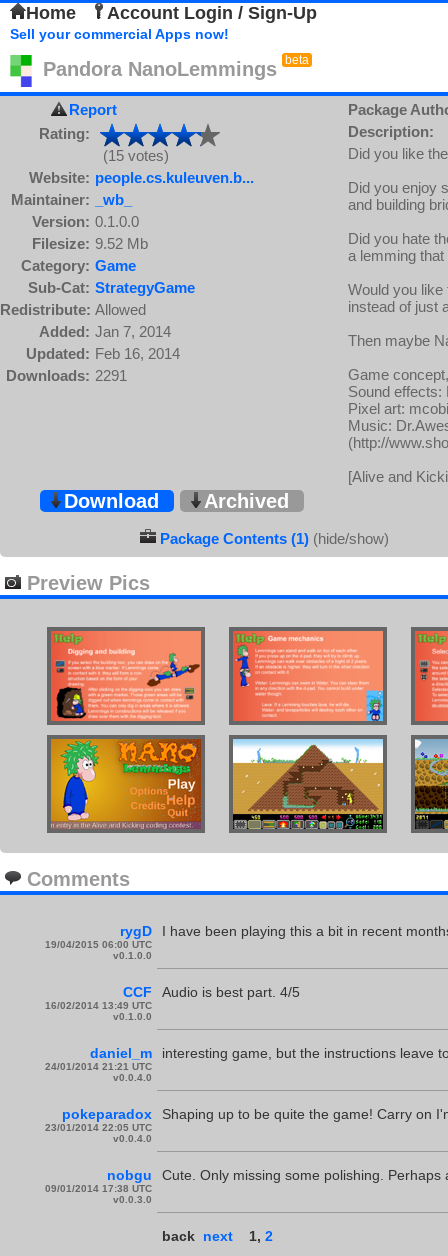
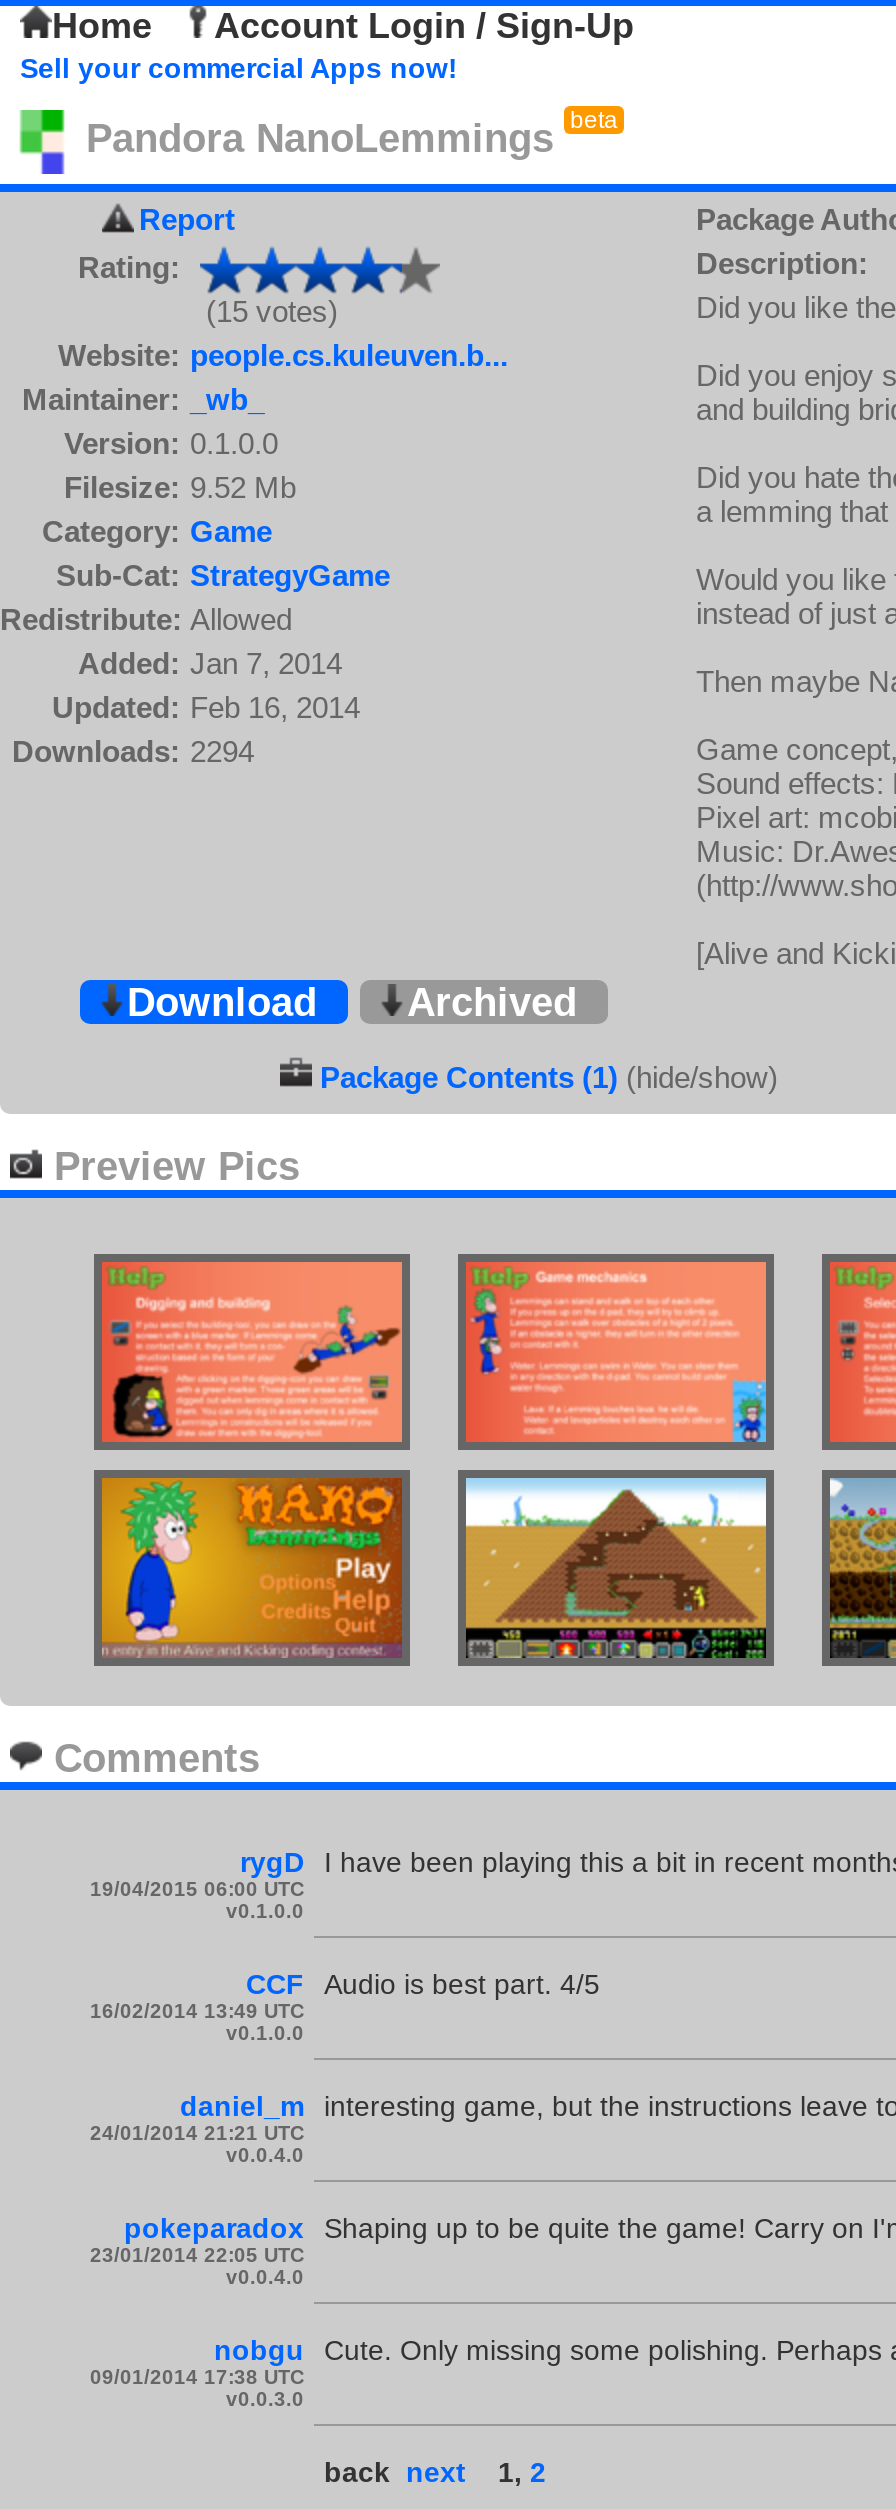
- Downloads: 2291
+ Downloads: 2294
